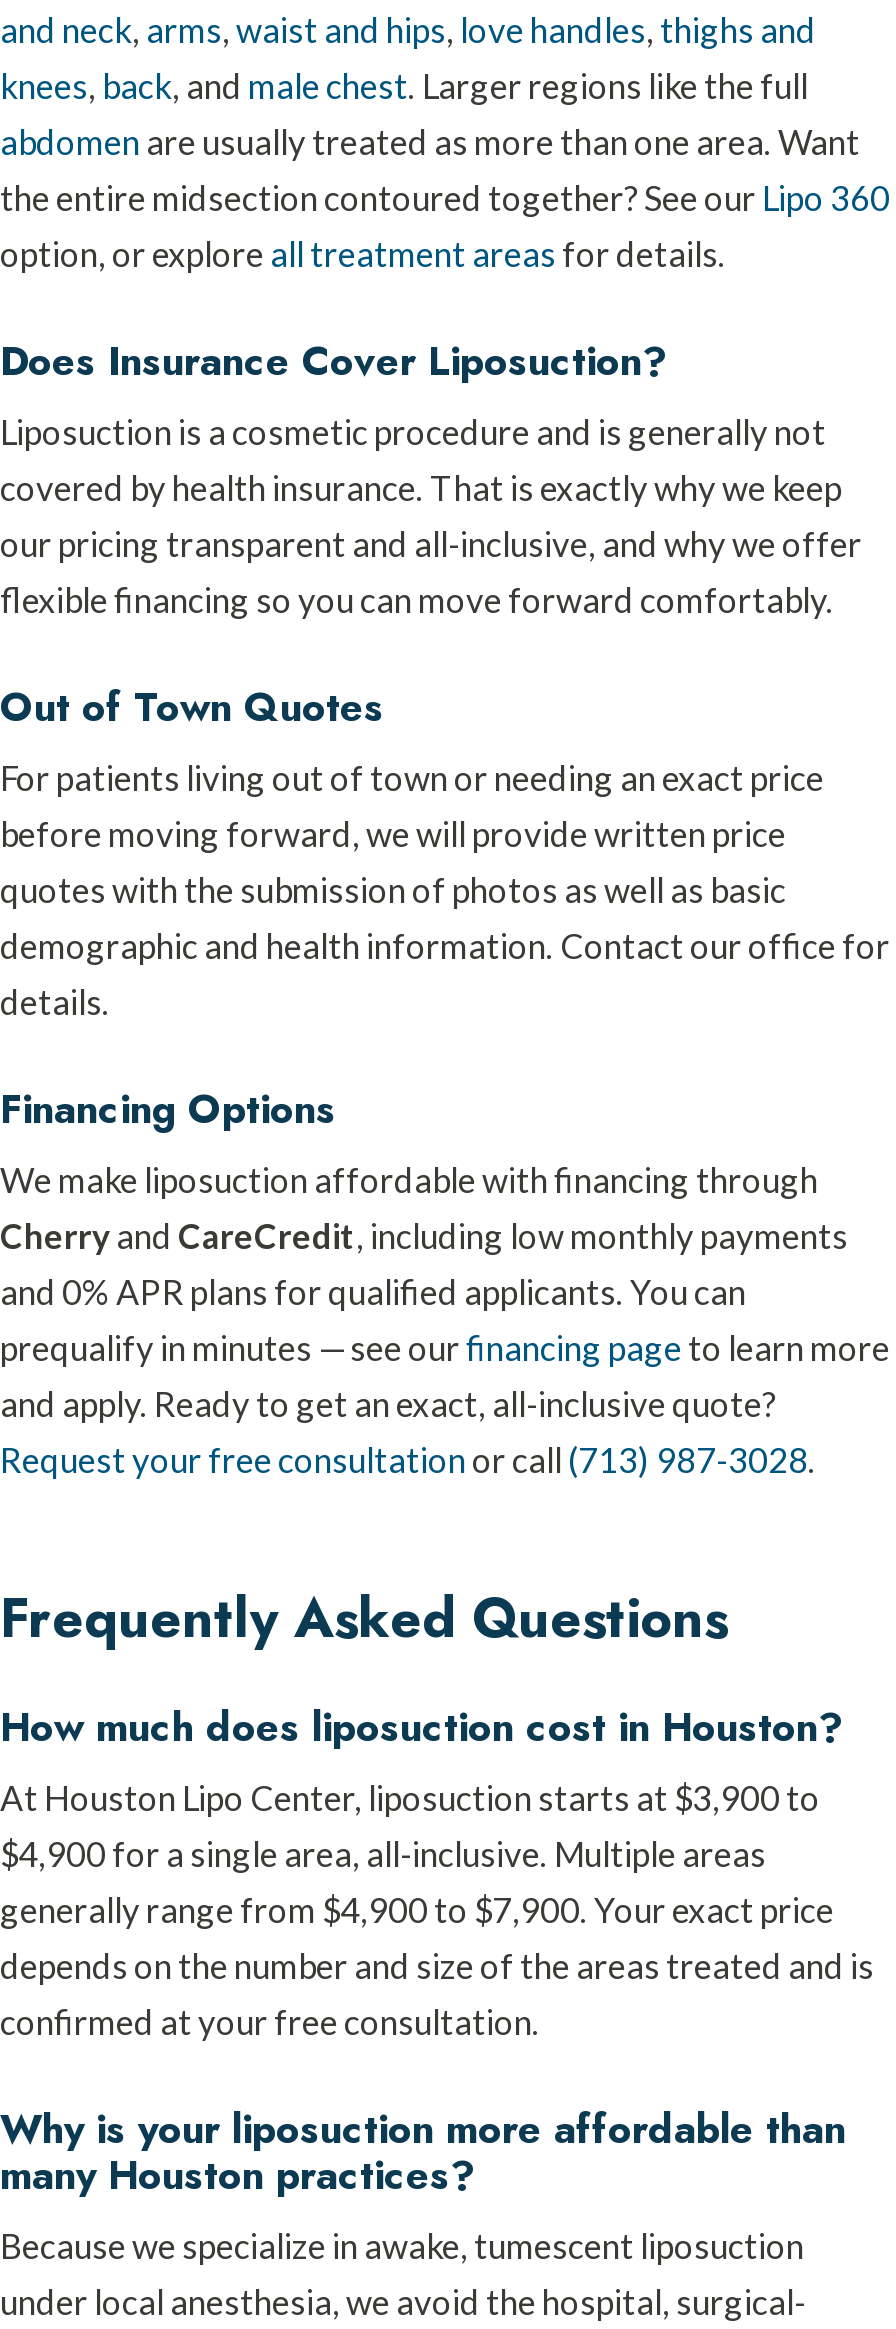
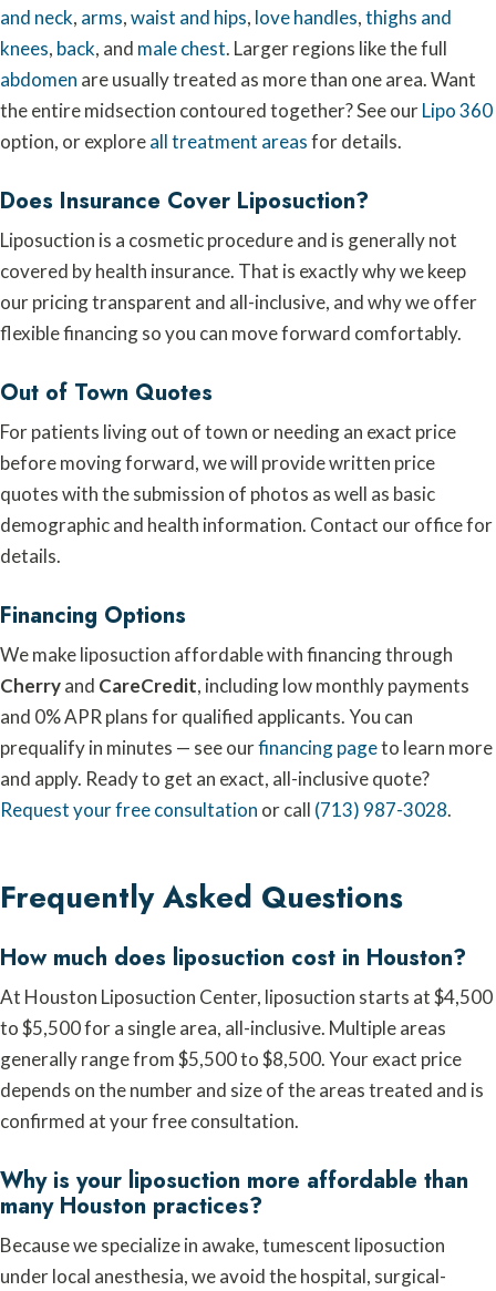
- At Houston Lipo Center, liposuction starts at $3,900 to
- $4,900 for a single area, all-inclusive. Multiple areas
- generally range from $4,900 to $7,900. Your exact price
+ At Houston Liposuction Center, liposuction starts at $4,500
+ to $5,500 for a single area, all-inclusive. Multiple areas
+ generally range from $5,500 to $8,500. Your exact price
